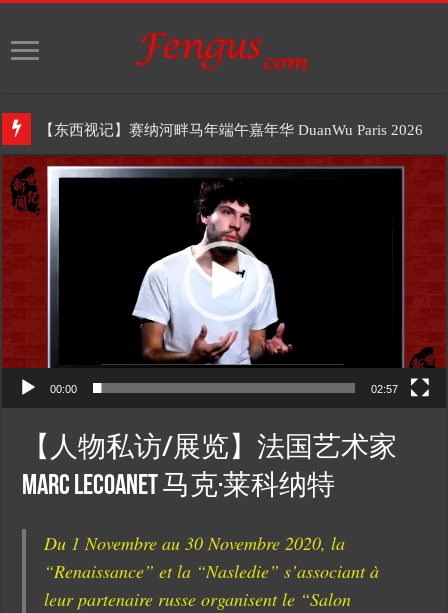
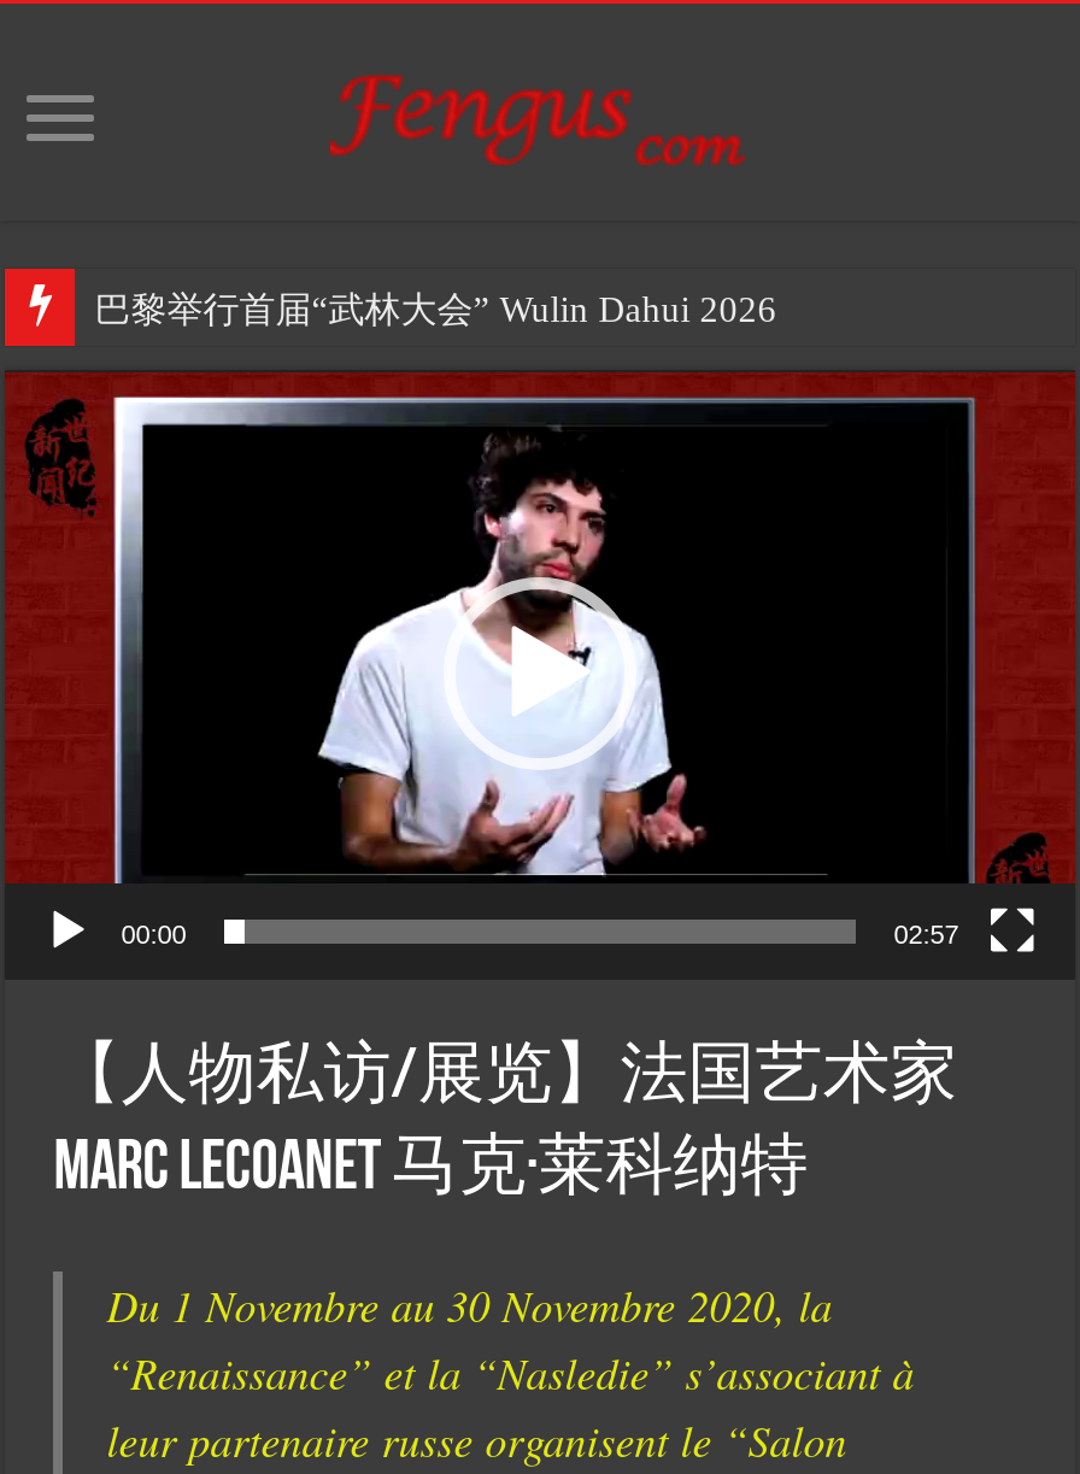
- 【东西视记】赛纳河畔马年端午嘉年华 DuanWu Paris 2026
+ 巴黎举行首届“武林大会” Wulin Dahui 2026
